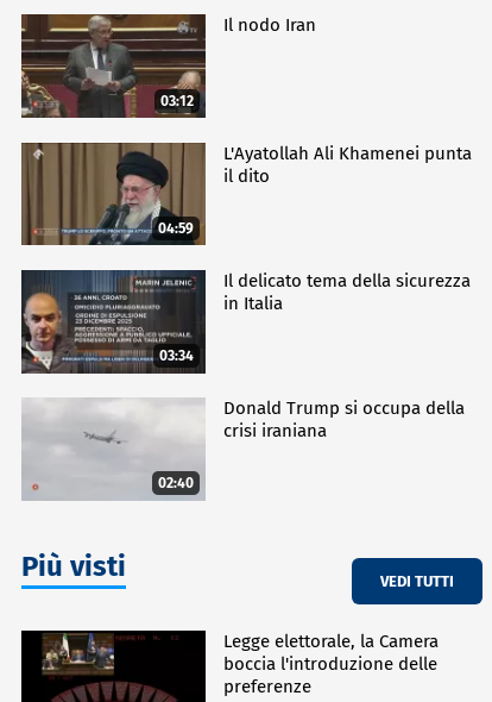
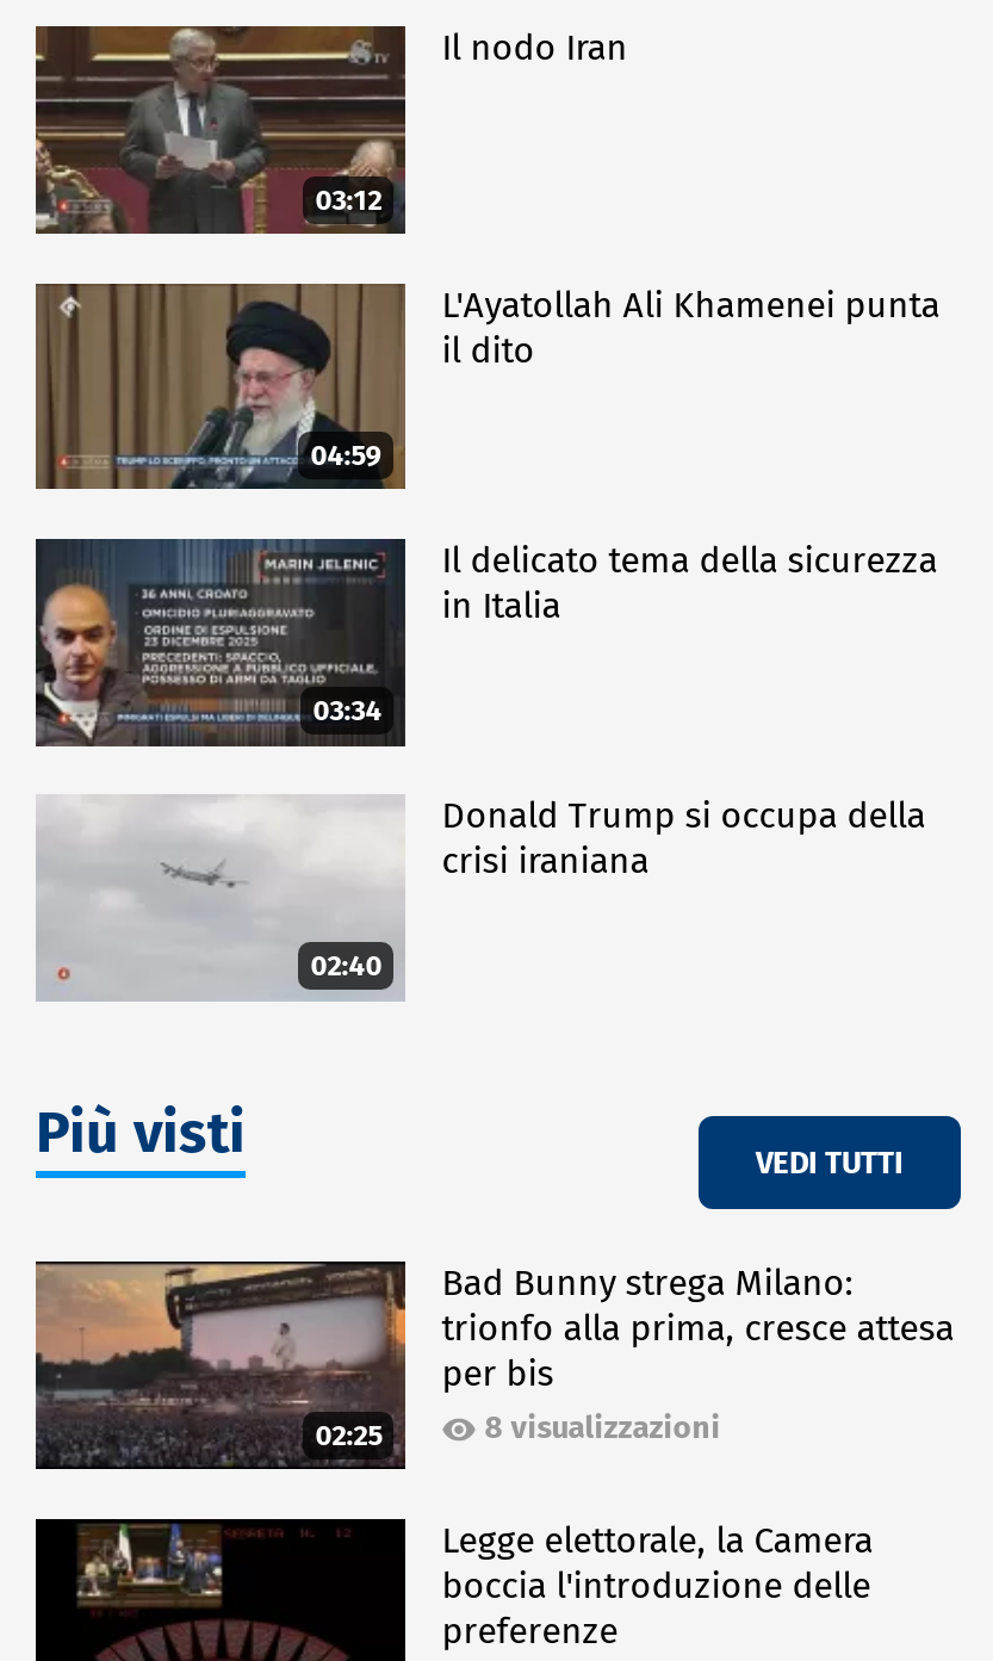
+ [image]
+ 02:25

+ Bad Bunny strega Milano:
+ trionfo alla prima, cresce attesa
+ per bis
+ 8 visualizzazioni
